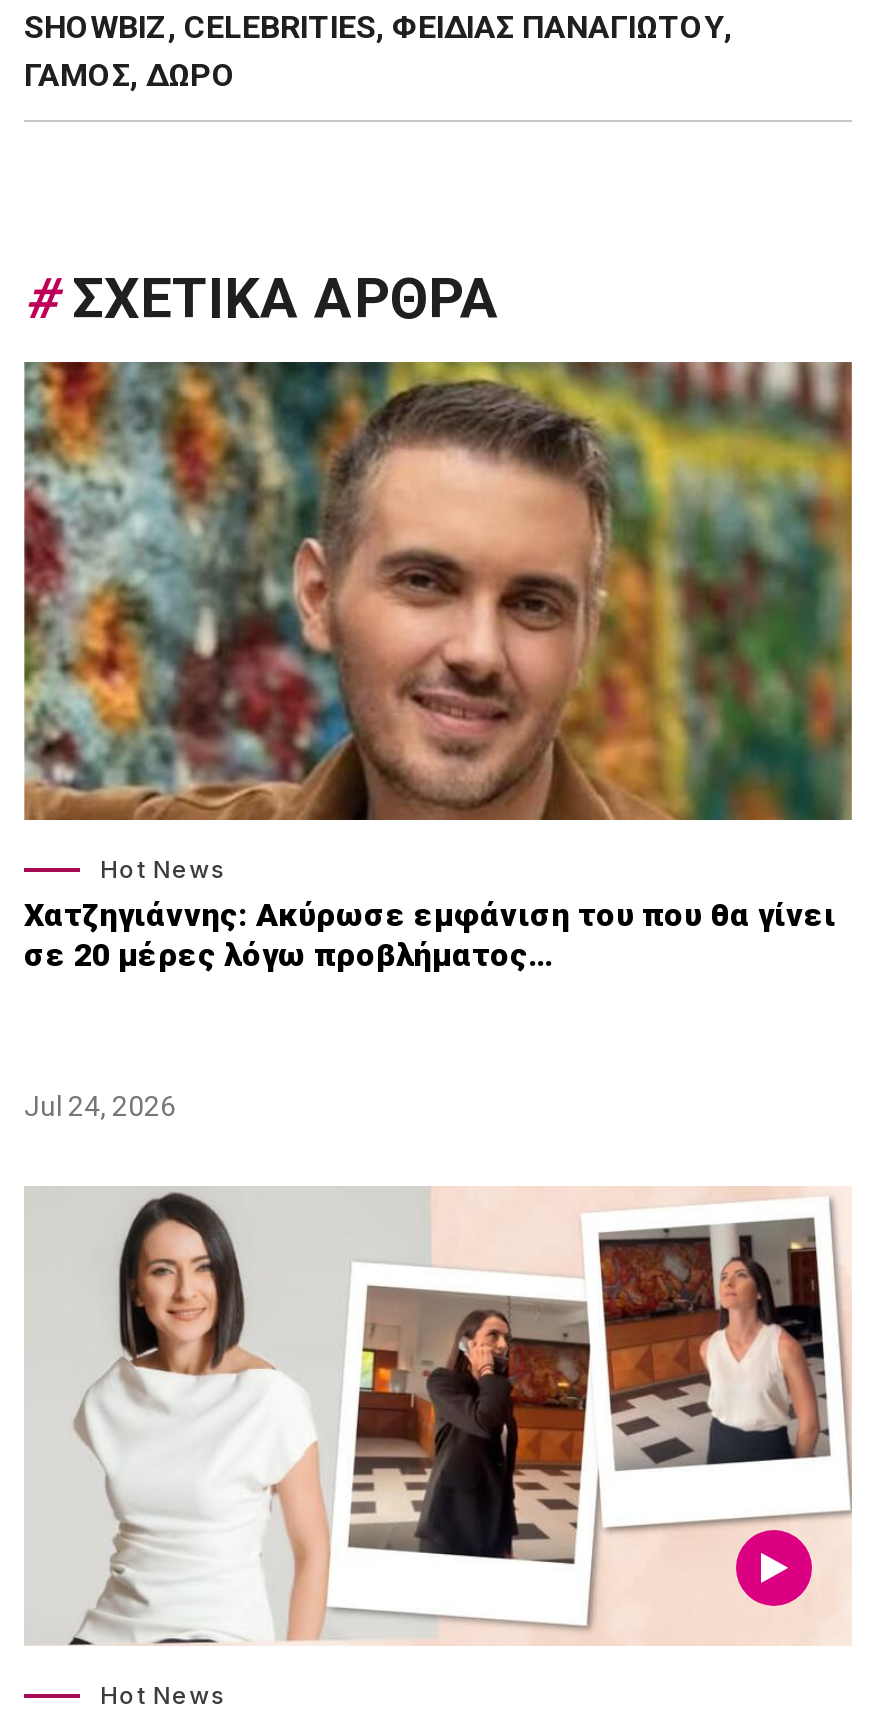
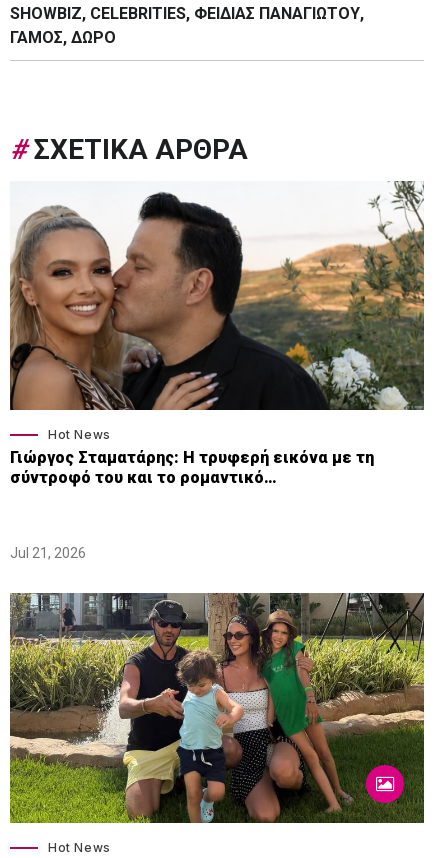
- [image]
- Χατζηγιάννης: Ακύρωσε εμφάνιση του που θα γίνει
- σε 20 μέρες λόγω προβλήματος…
+ [image]
+ Γιώργος Σταματάρης: Η τρυφερή εικόνα με τη
+ σύντροφό του και το ρομαντικό…

- Jul 24, 2026
+ Jul 21, 2026

- [image]
+ [image]
